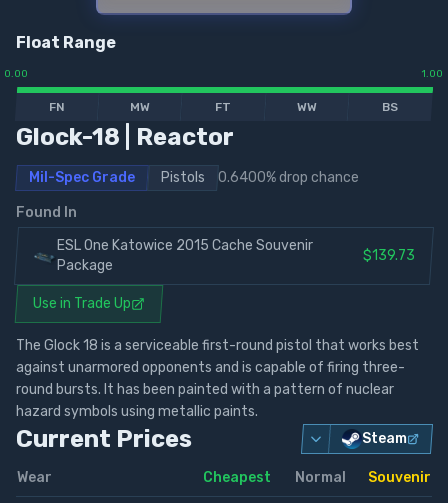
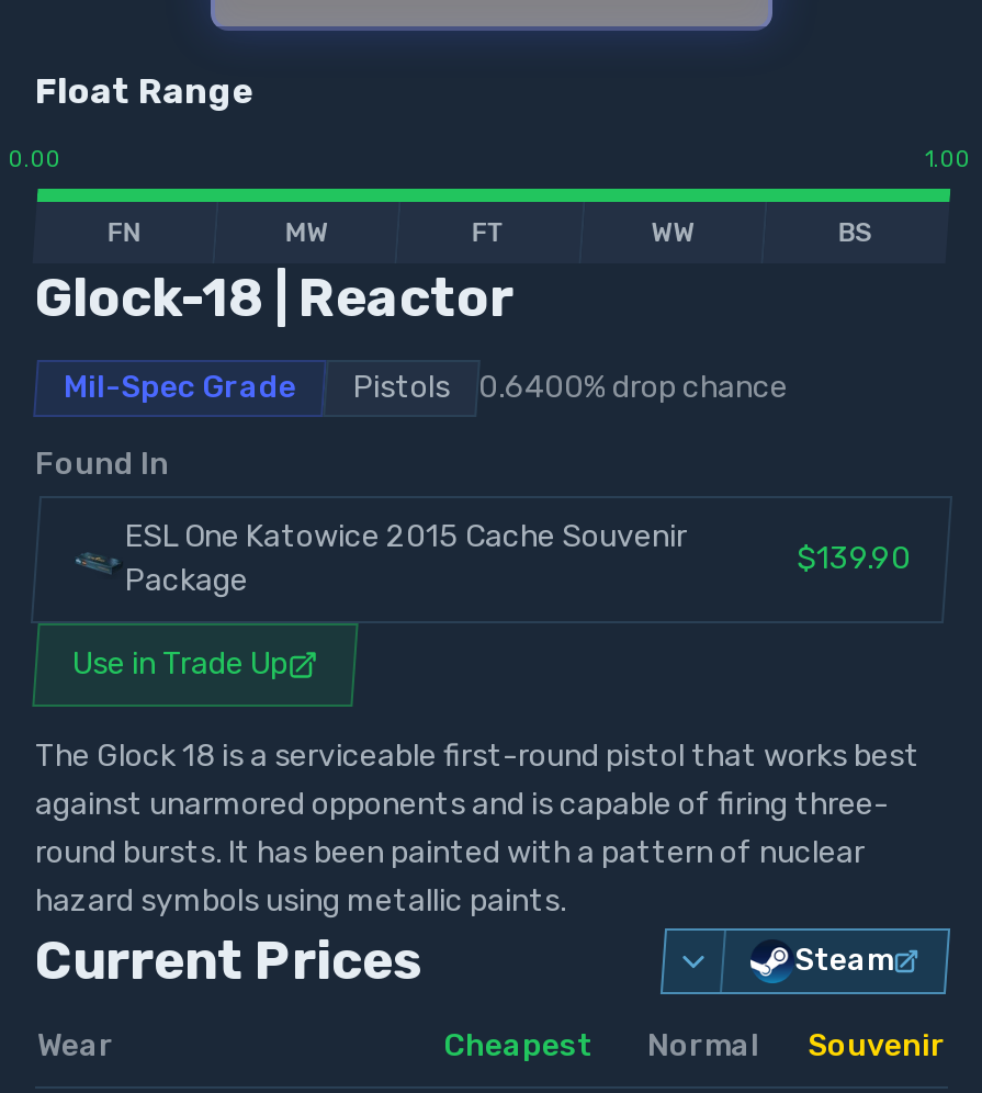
- $139.73
+ $139.90
